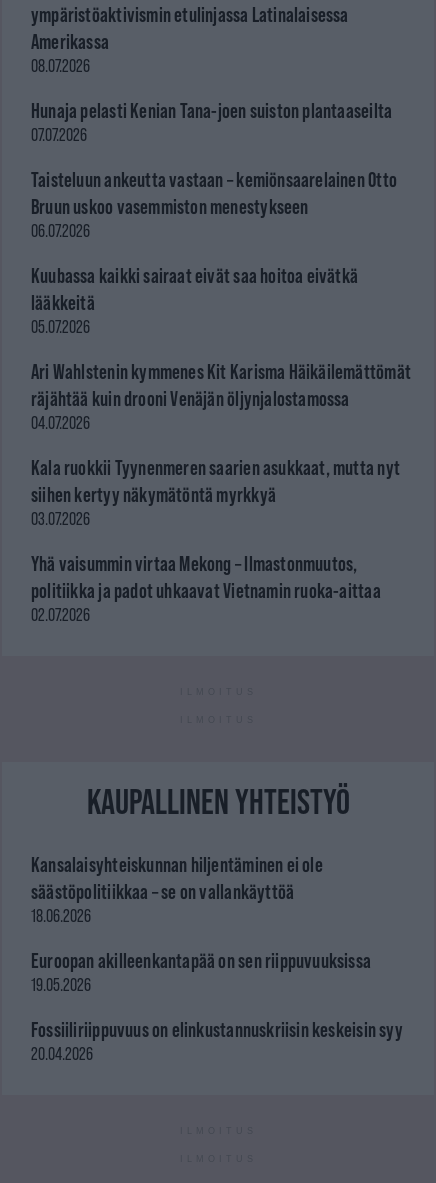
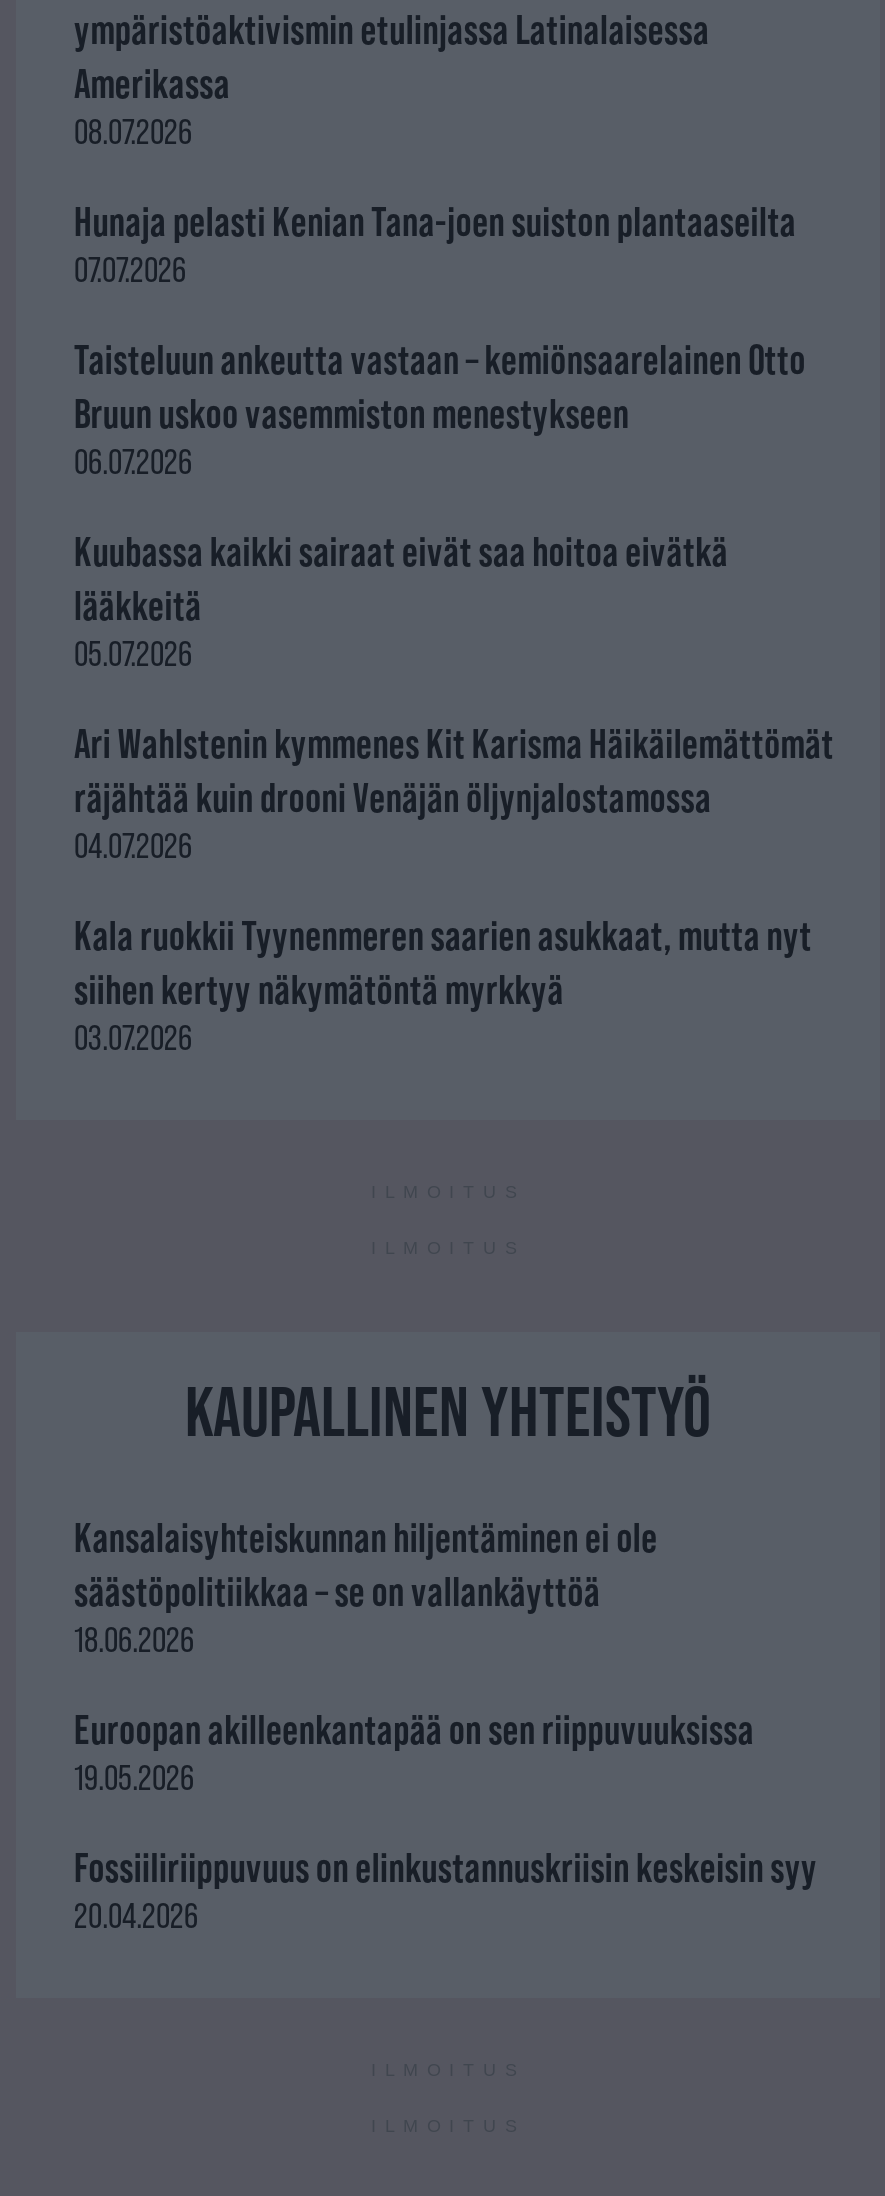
- Yhä vaisummin virtaa Mekong – Ilmastonmuutos,
- politiikka ja padot uhkaavat Vietnamin ruoka-aittaa
- 02.07.2026
